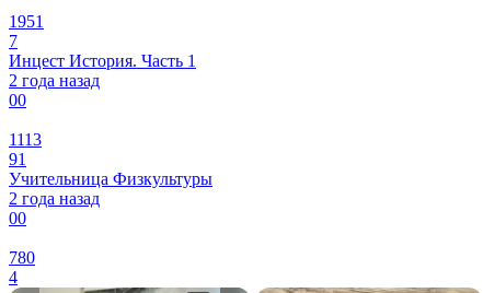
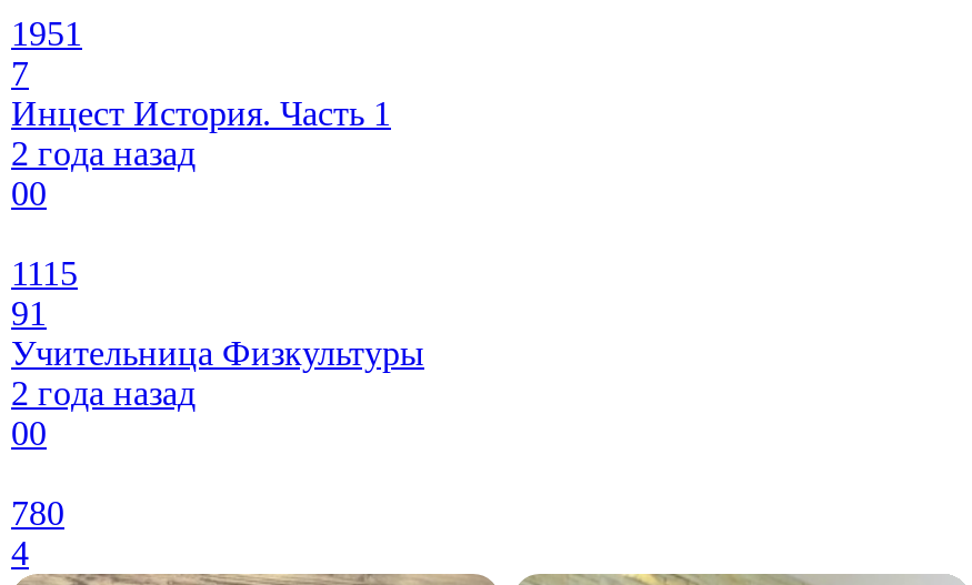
- 1113
+ 1115
